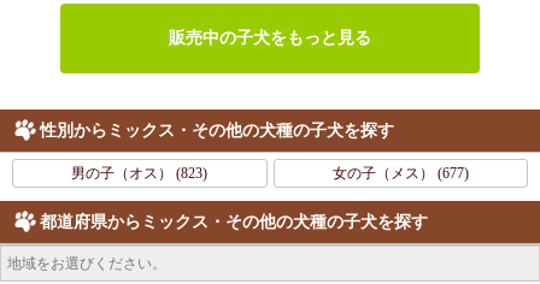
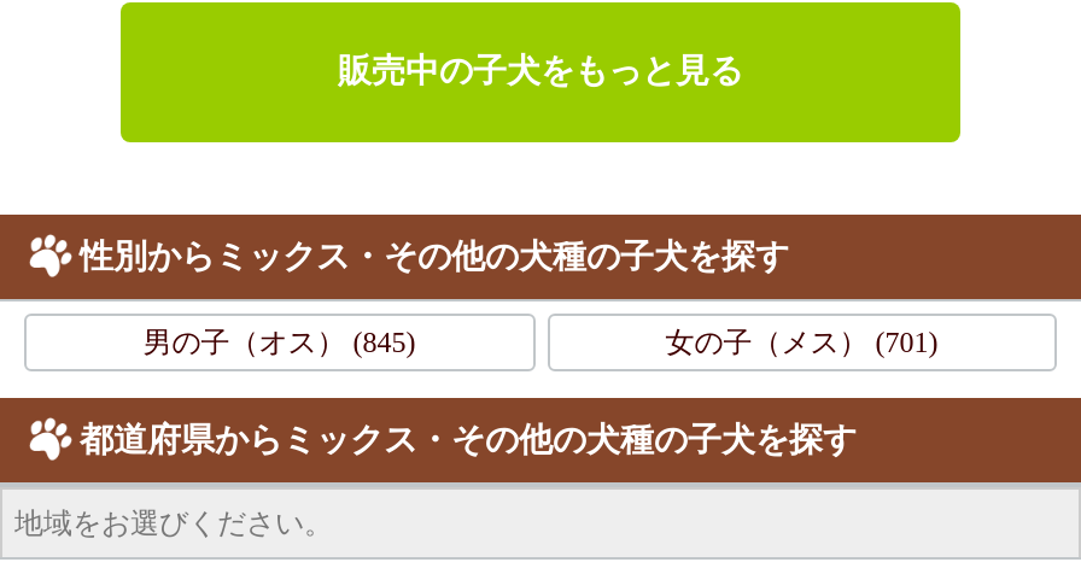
- 男の子（オス） (823)
+ 男の子（オス） (845)

- 女の子（メス） (677)
+ 女の子（メス） (701)
